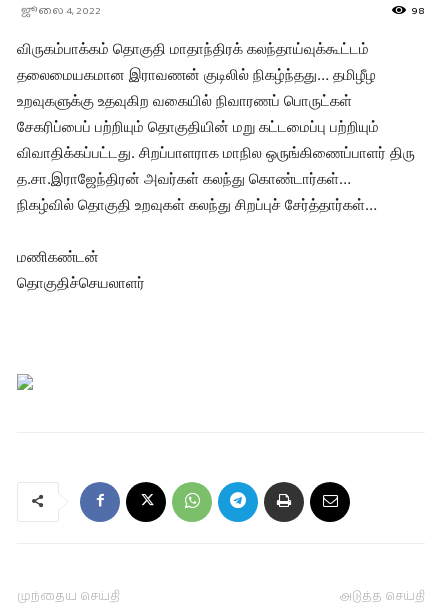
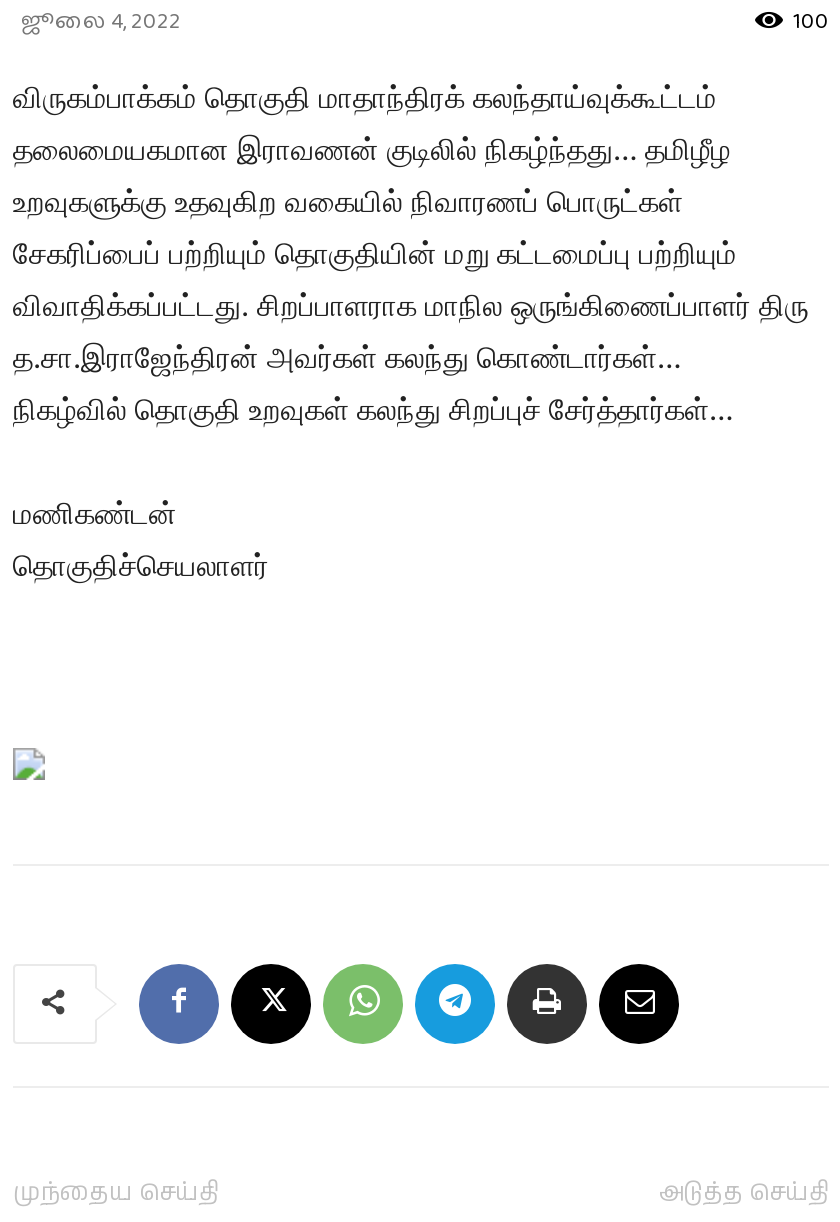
- 98
+ 100
